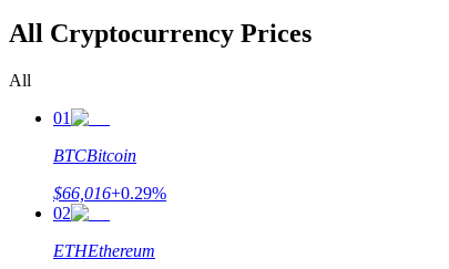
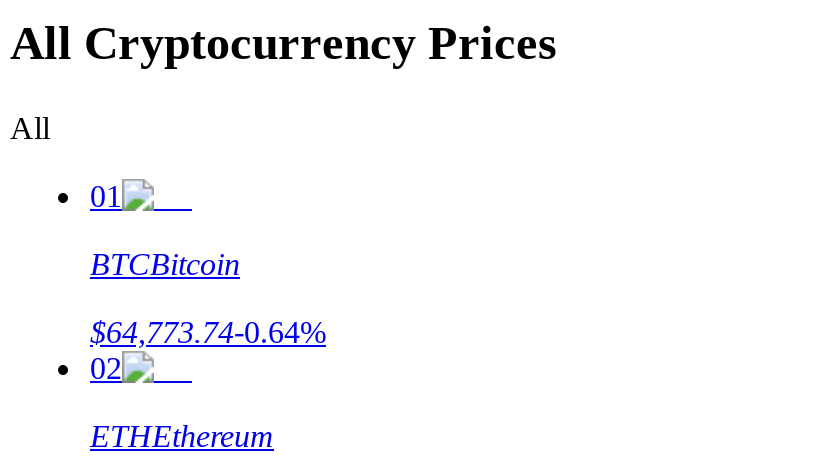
- $66,016+0.29%
+ $64,773.74-0.64%
